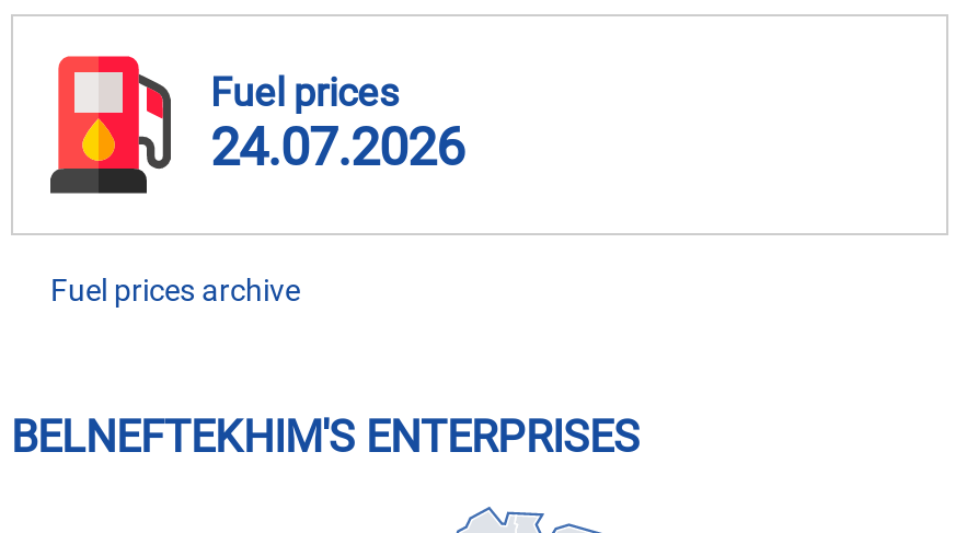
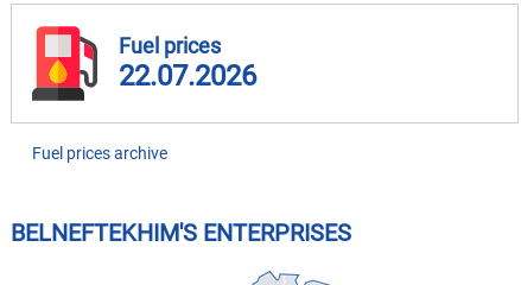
- 24.07.2026
+ 22.07.2026
